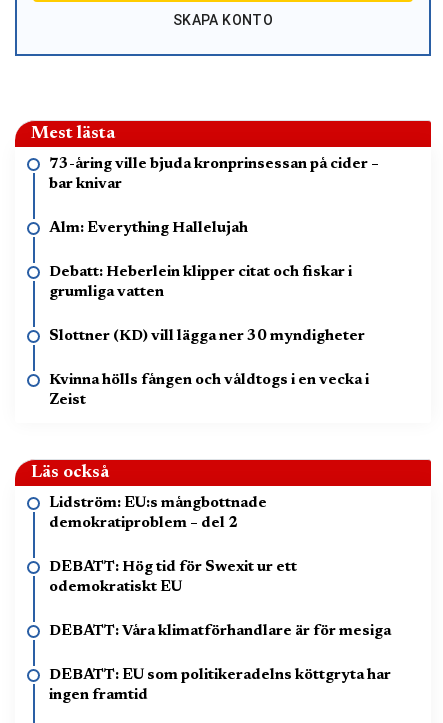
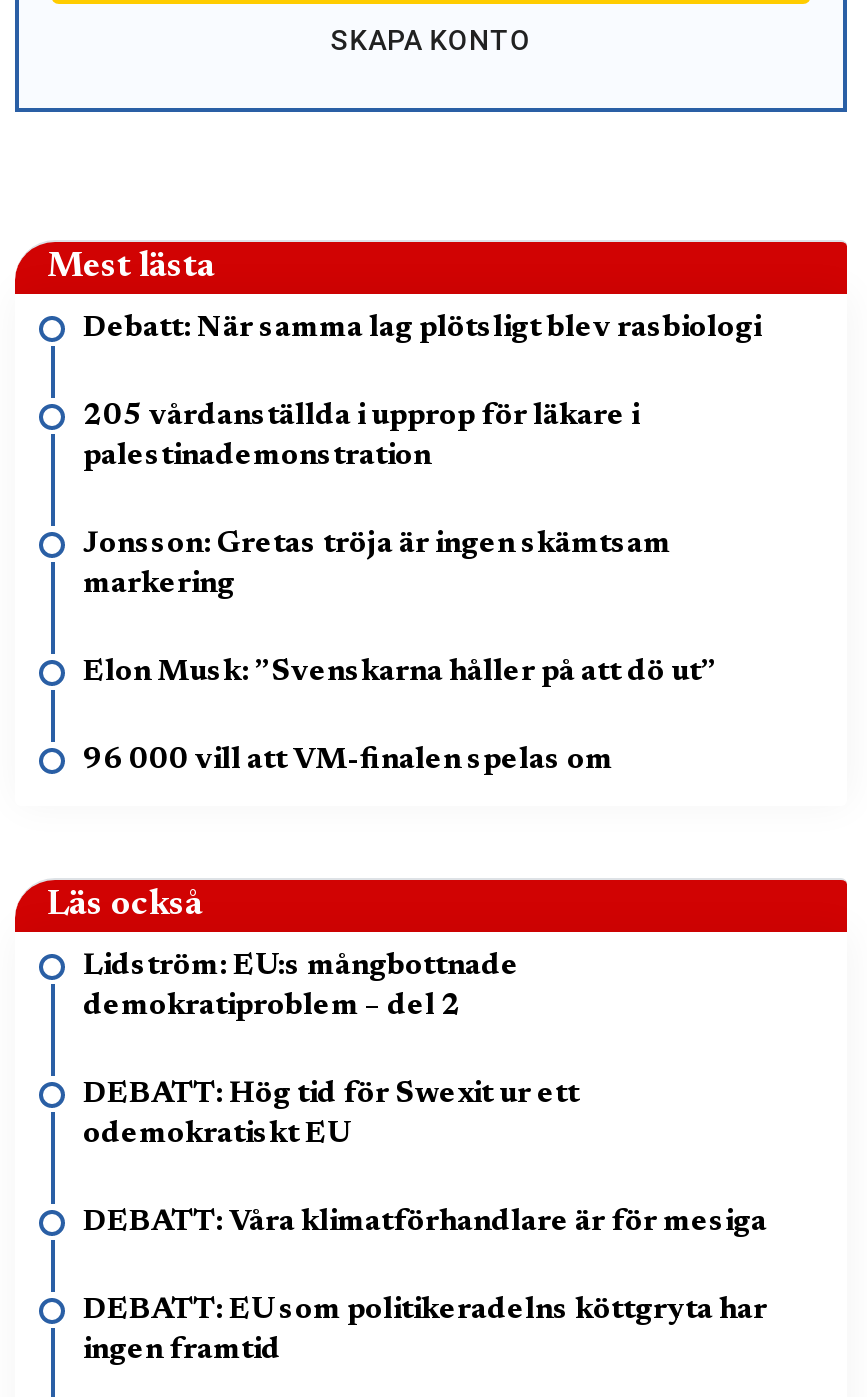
- 73-åring ville bjuda kronprinsessan på cider –
- bar knivar
+ Debatt: När samma lag plötsligt blev rasbiologi

- Alm: Everything Hallelujah
+ 205 vårdanställda i upprop för läkare i
+ palestinademonstration

- Debatt: Heberlein klipper citat och fiskar i
- grumliga vatten
+ Jonsson: Gretas tröja är ingen skämtsam
+ markering

- Slottner (KD) vill lägga ner 30 myndigheter
+ Elon Musk: ”Svenskarna håller på att dö ut”

- Kvinna hölls fången och våldtogs i en vecka i
- Zeist
+ 96 000 vill att VM-finalen spelas om
